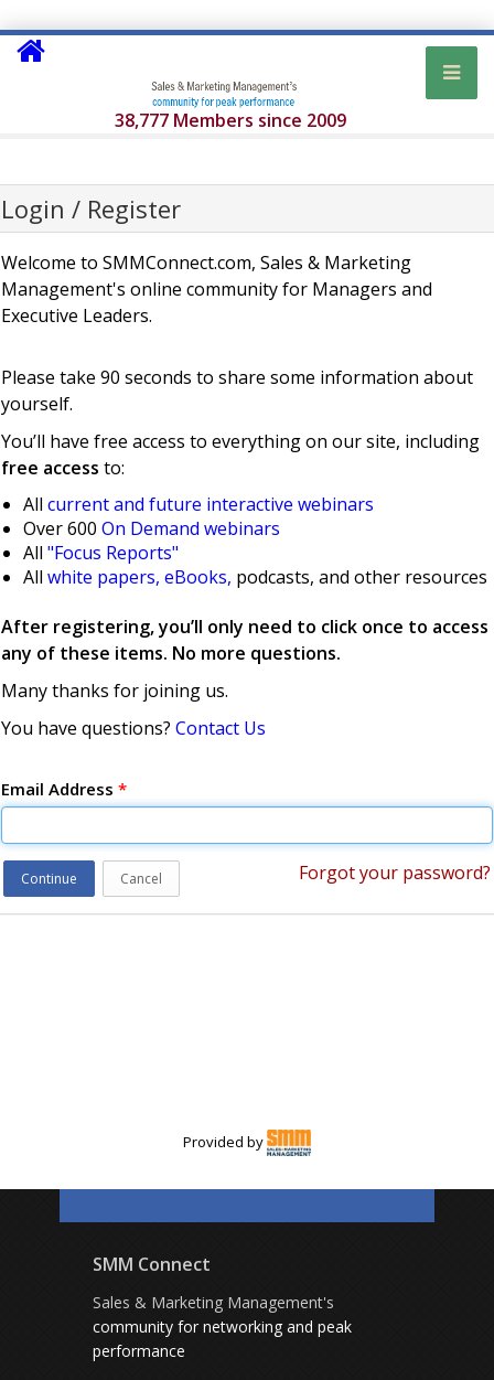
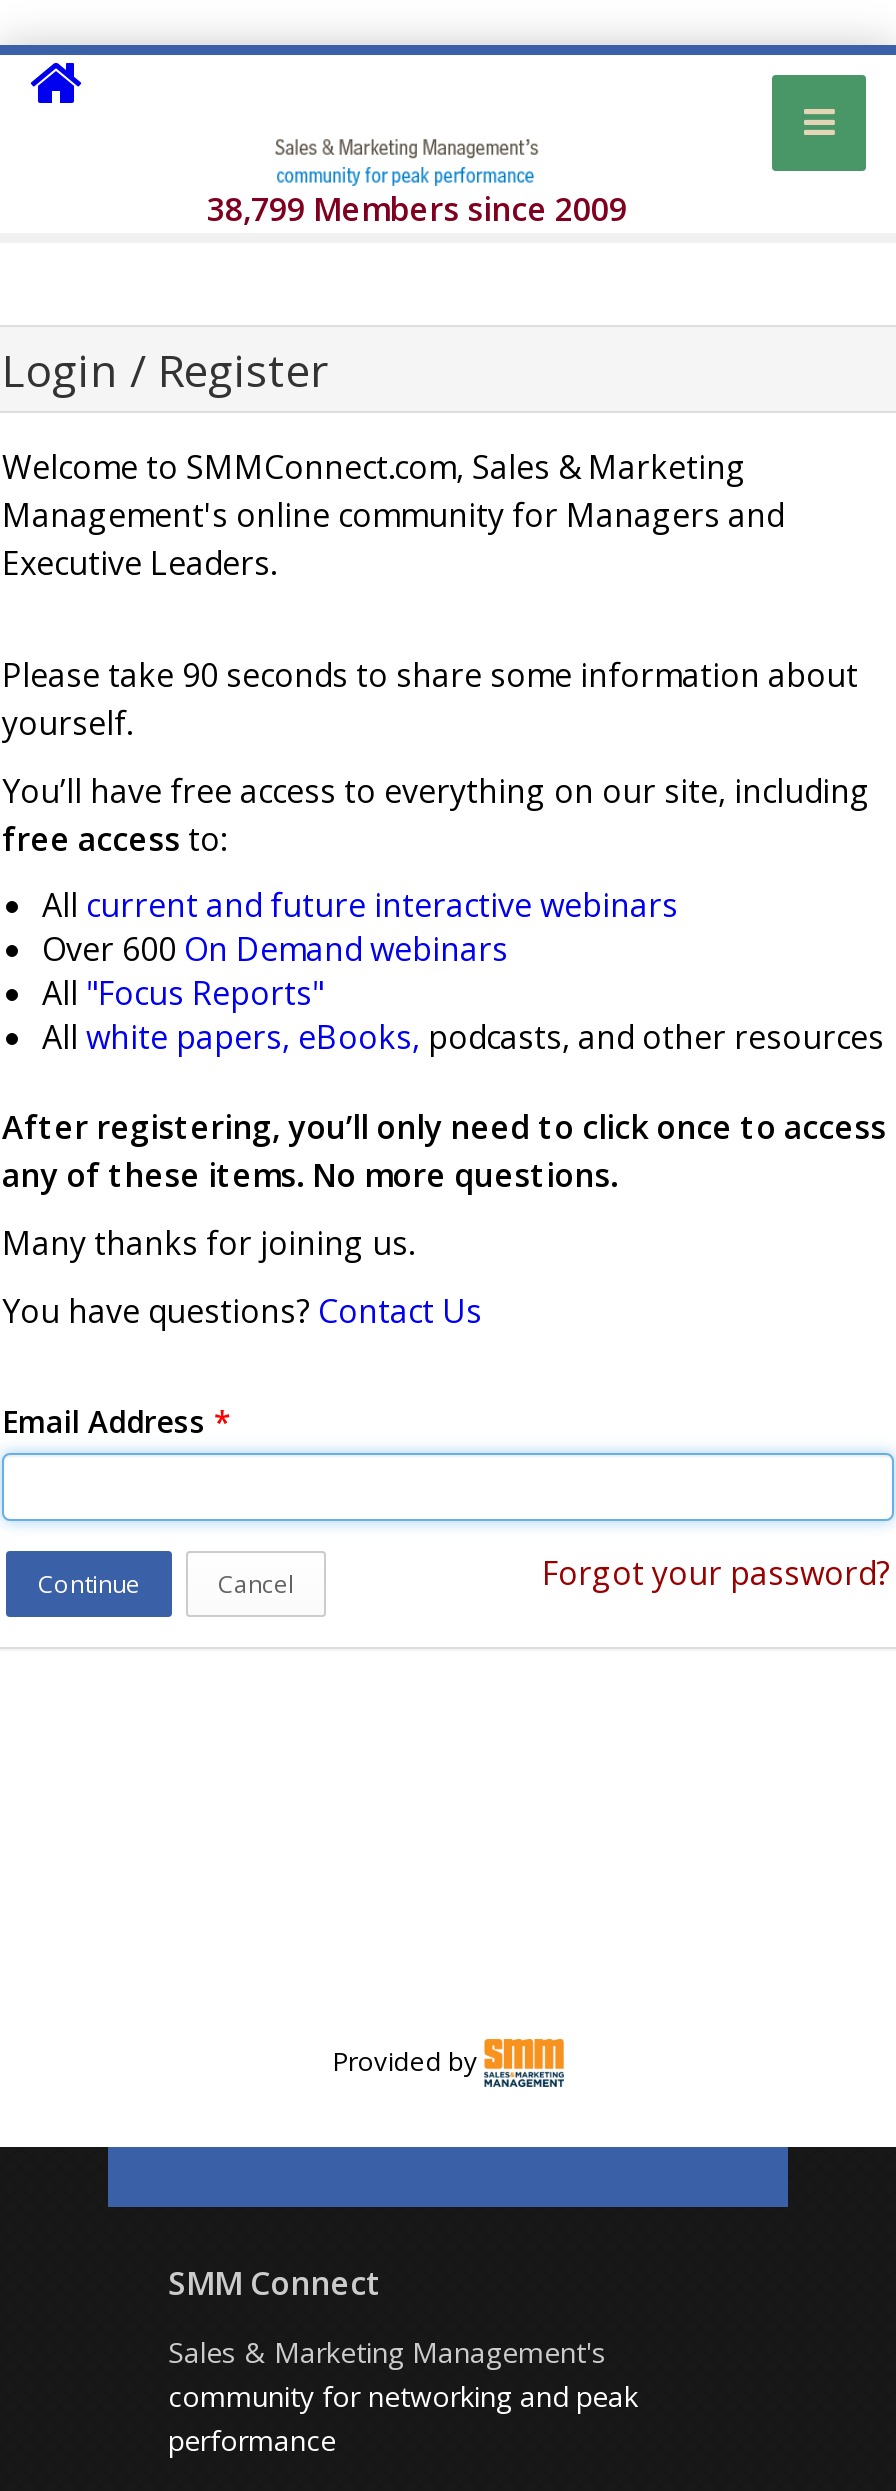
- 38,777 Members since 2009
+ 38,799 Members since 2009
